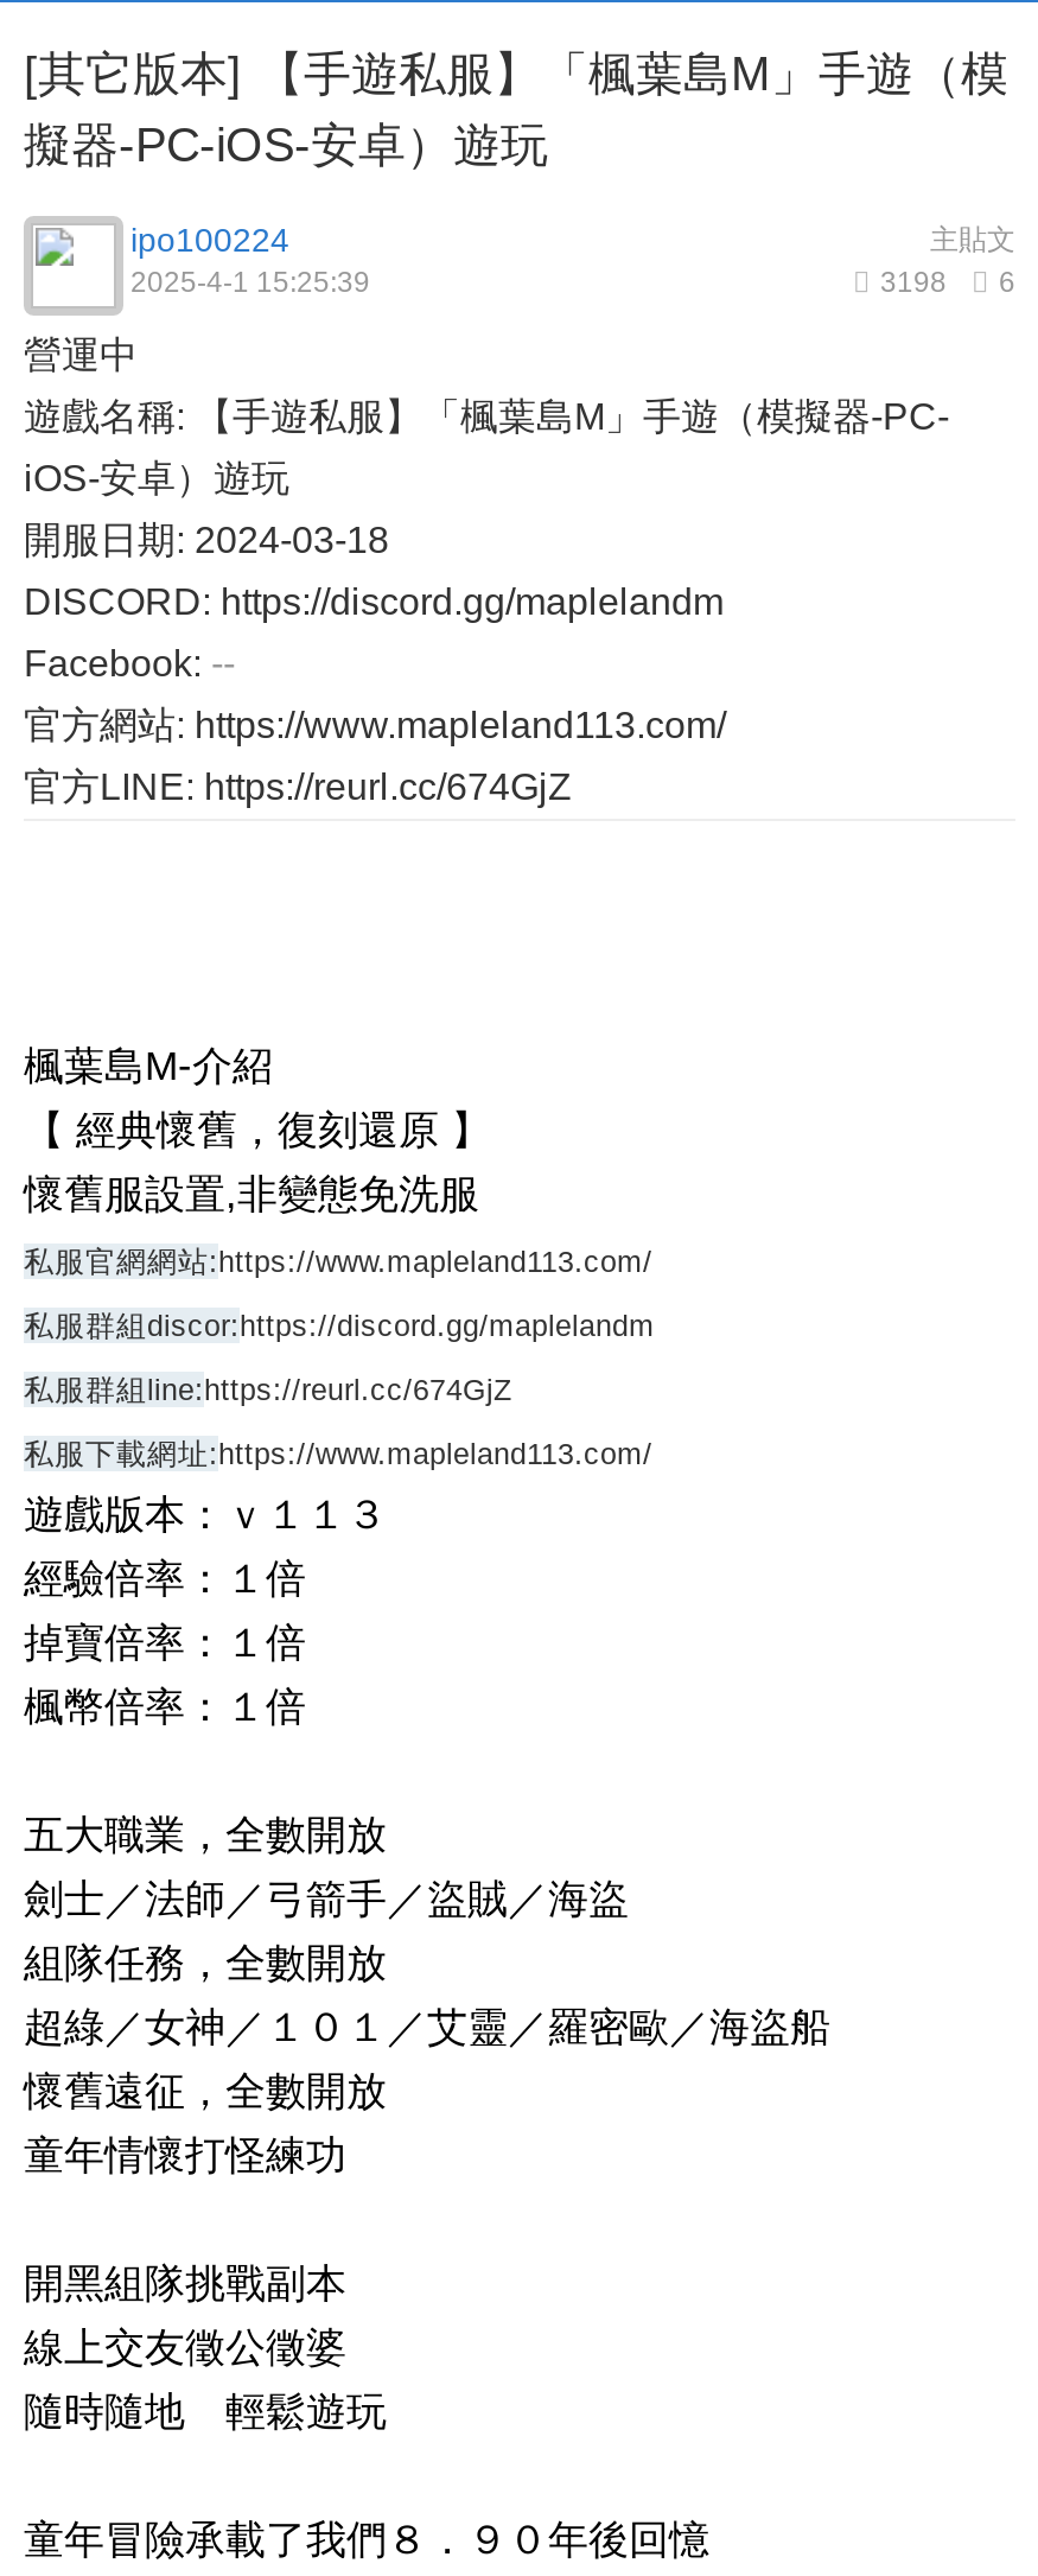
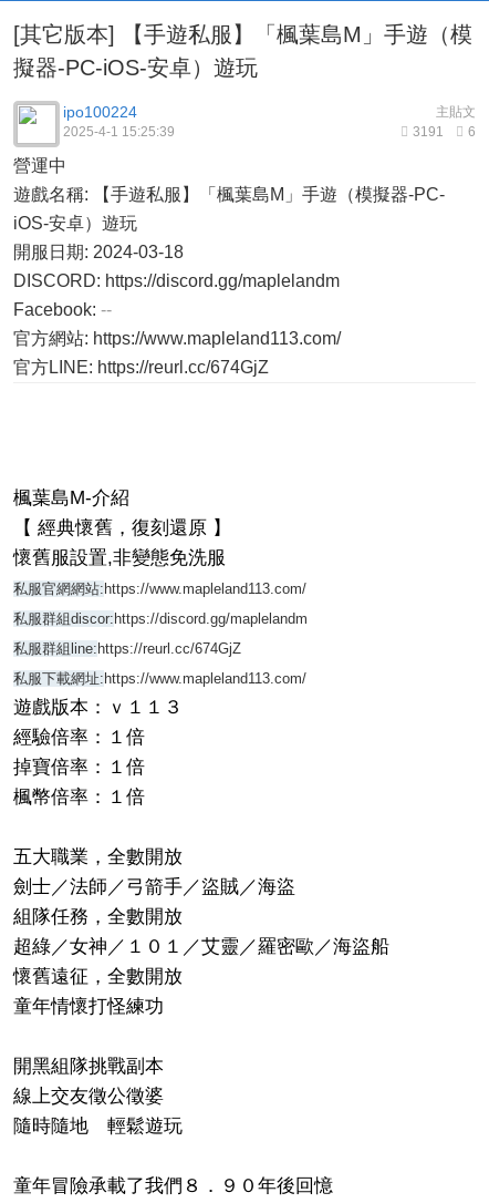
- 3198 6
+ 3191 6
